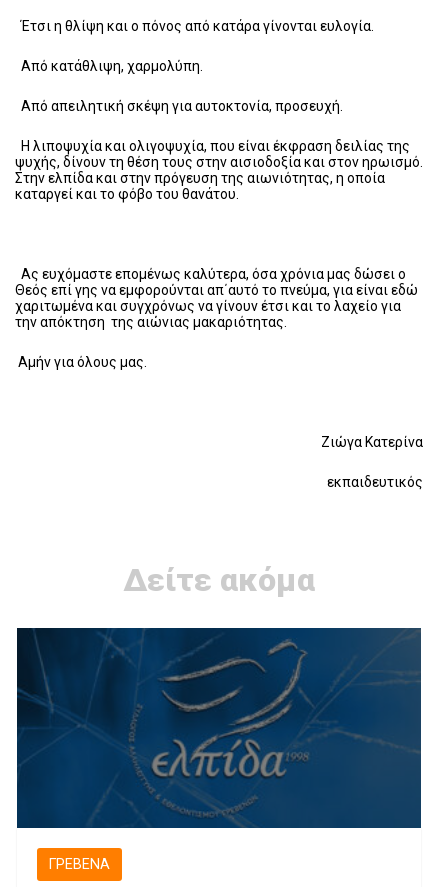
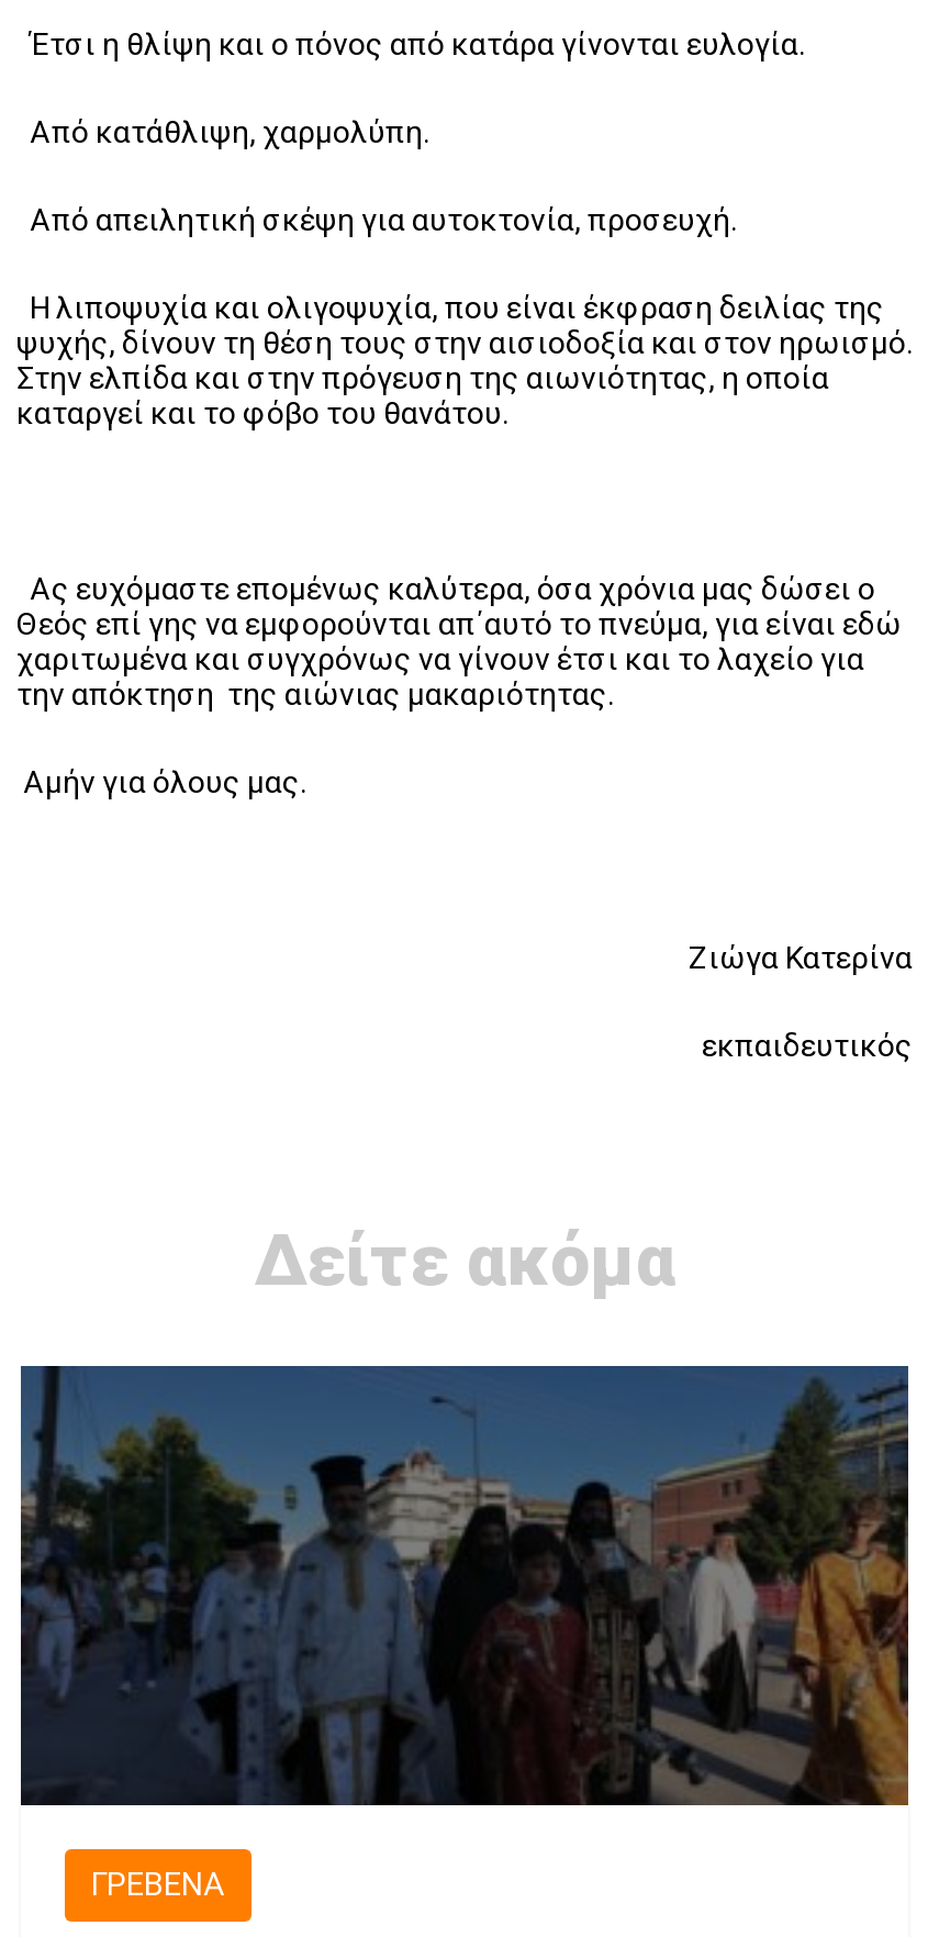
- [image]
+ [image]
